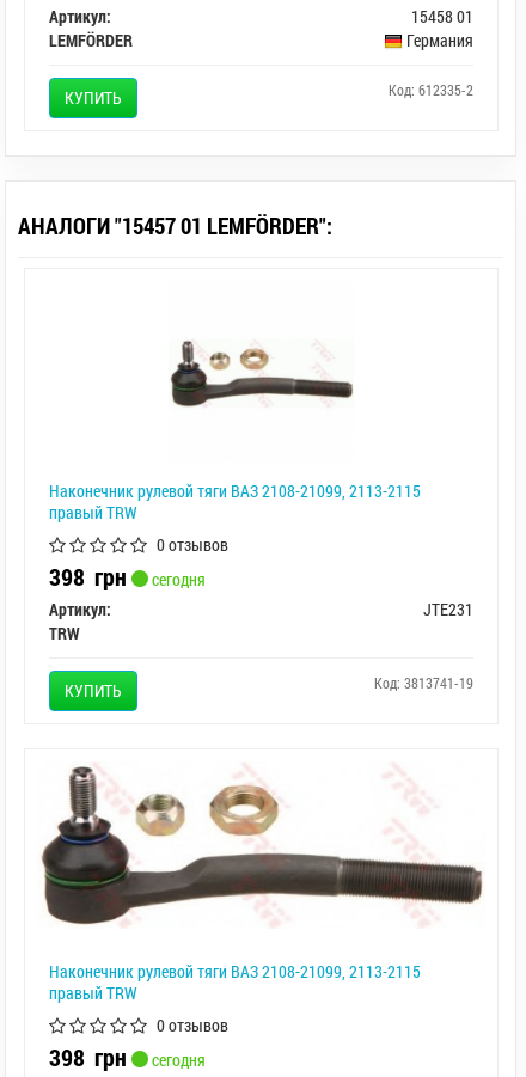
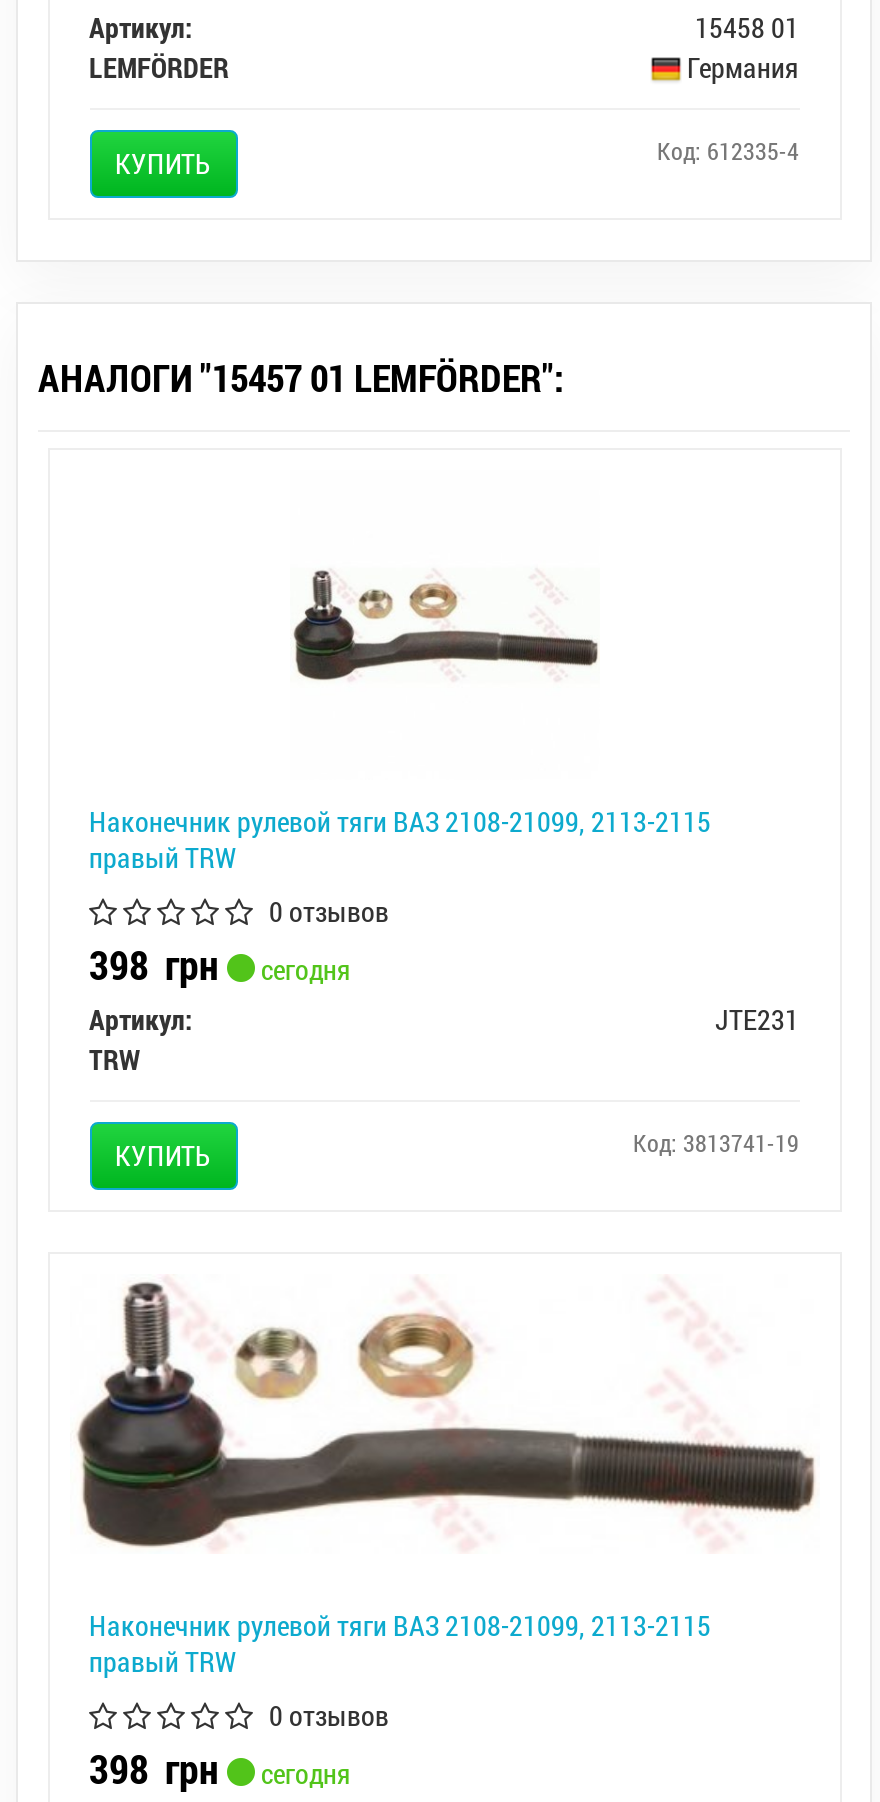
- Код: 612335-2
+ Код: 612335-4
